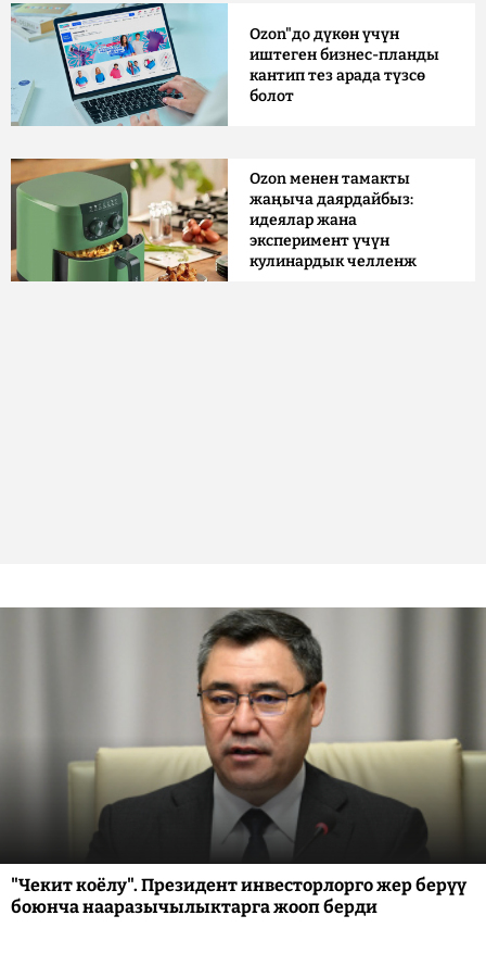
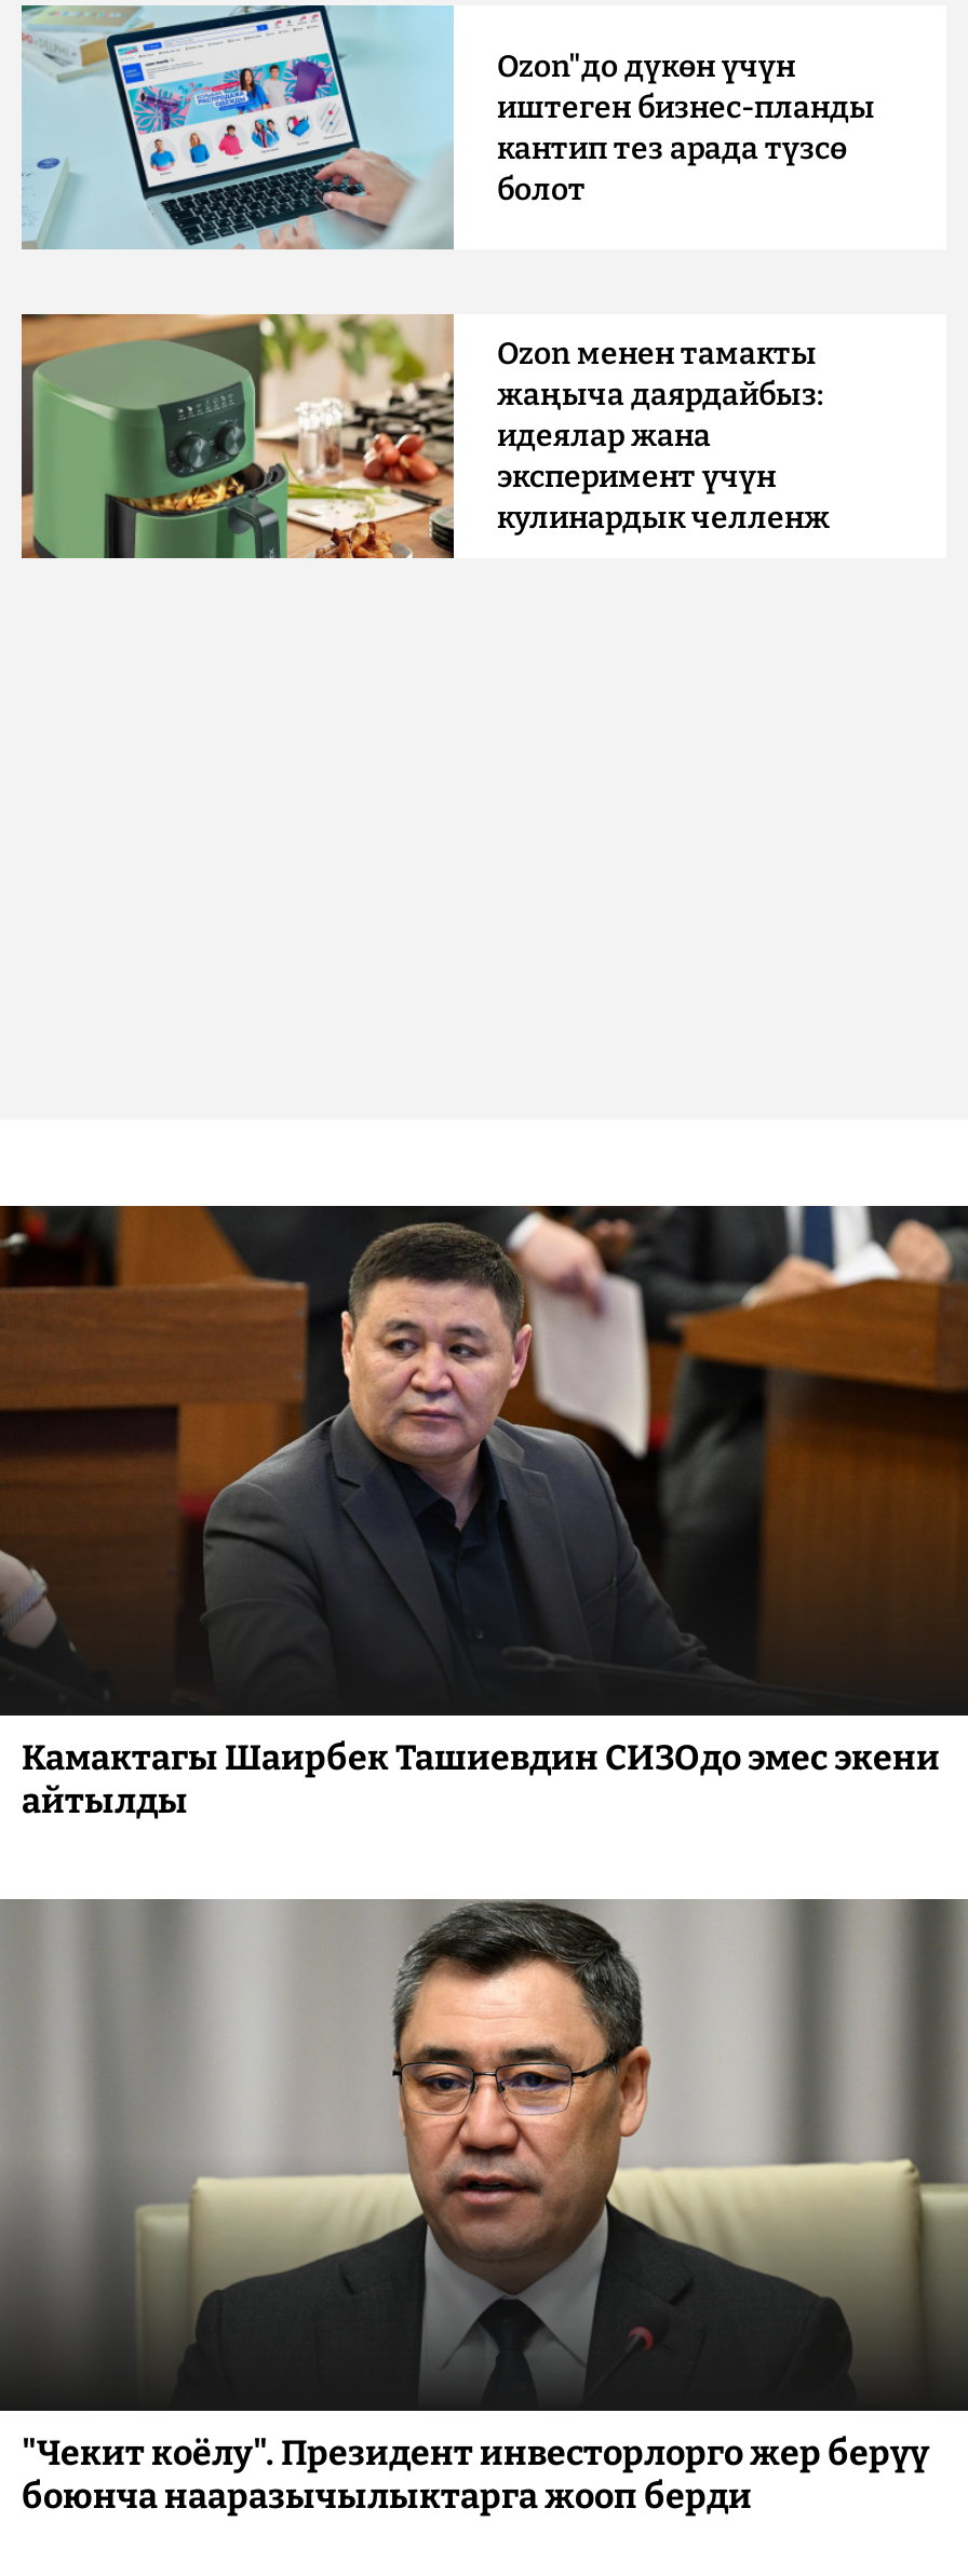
+ [image]
+ Камактагы Шаирбек Ташиевдин СИЗОдо эмес экени
+ айтылды
